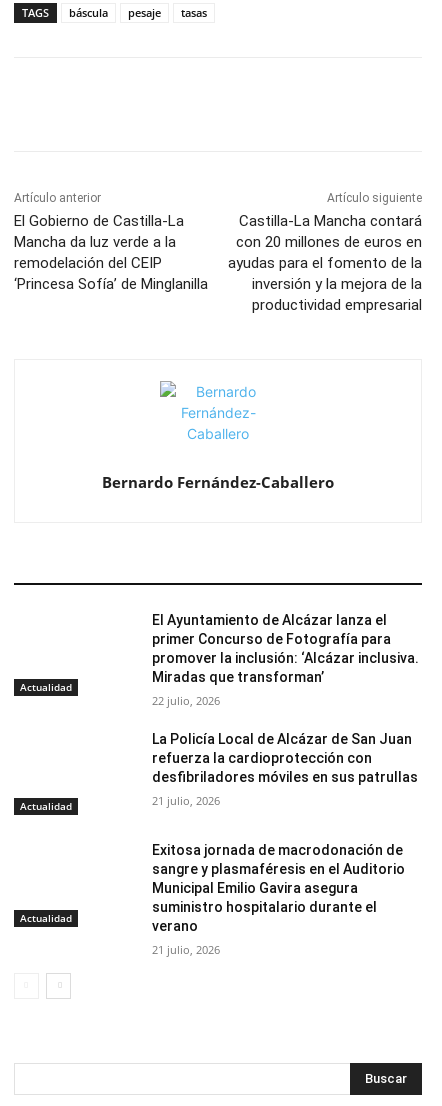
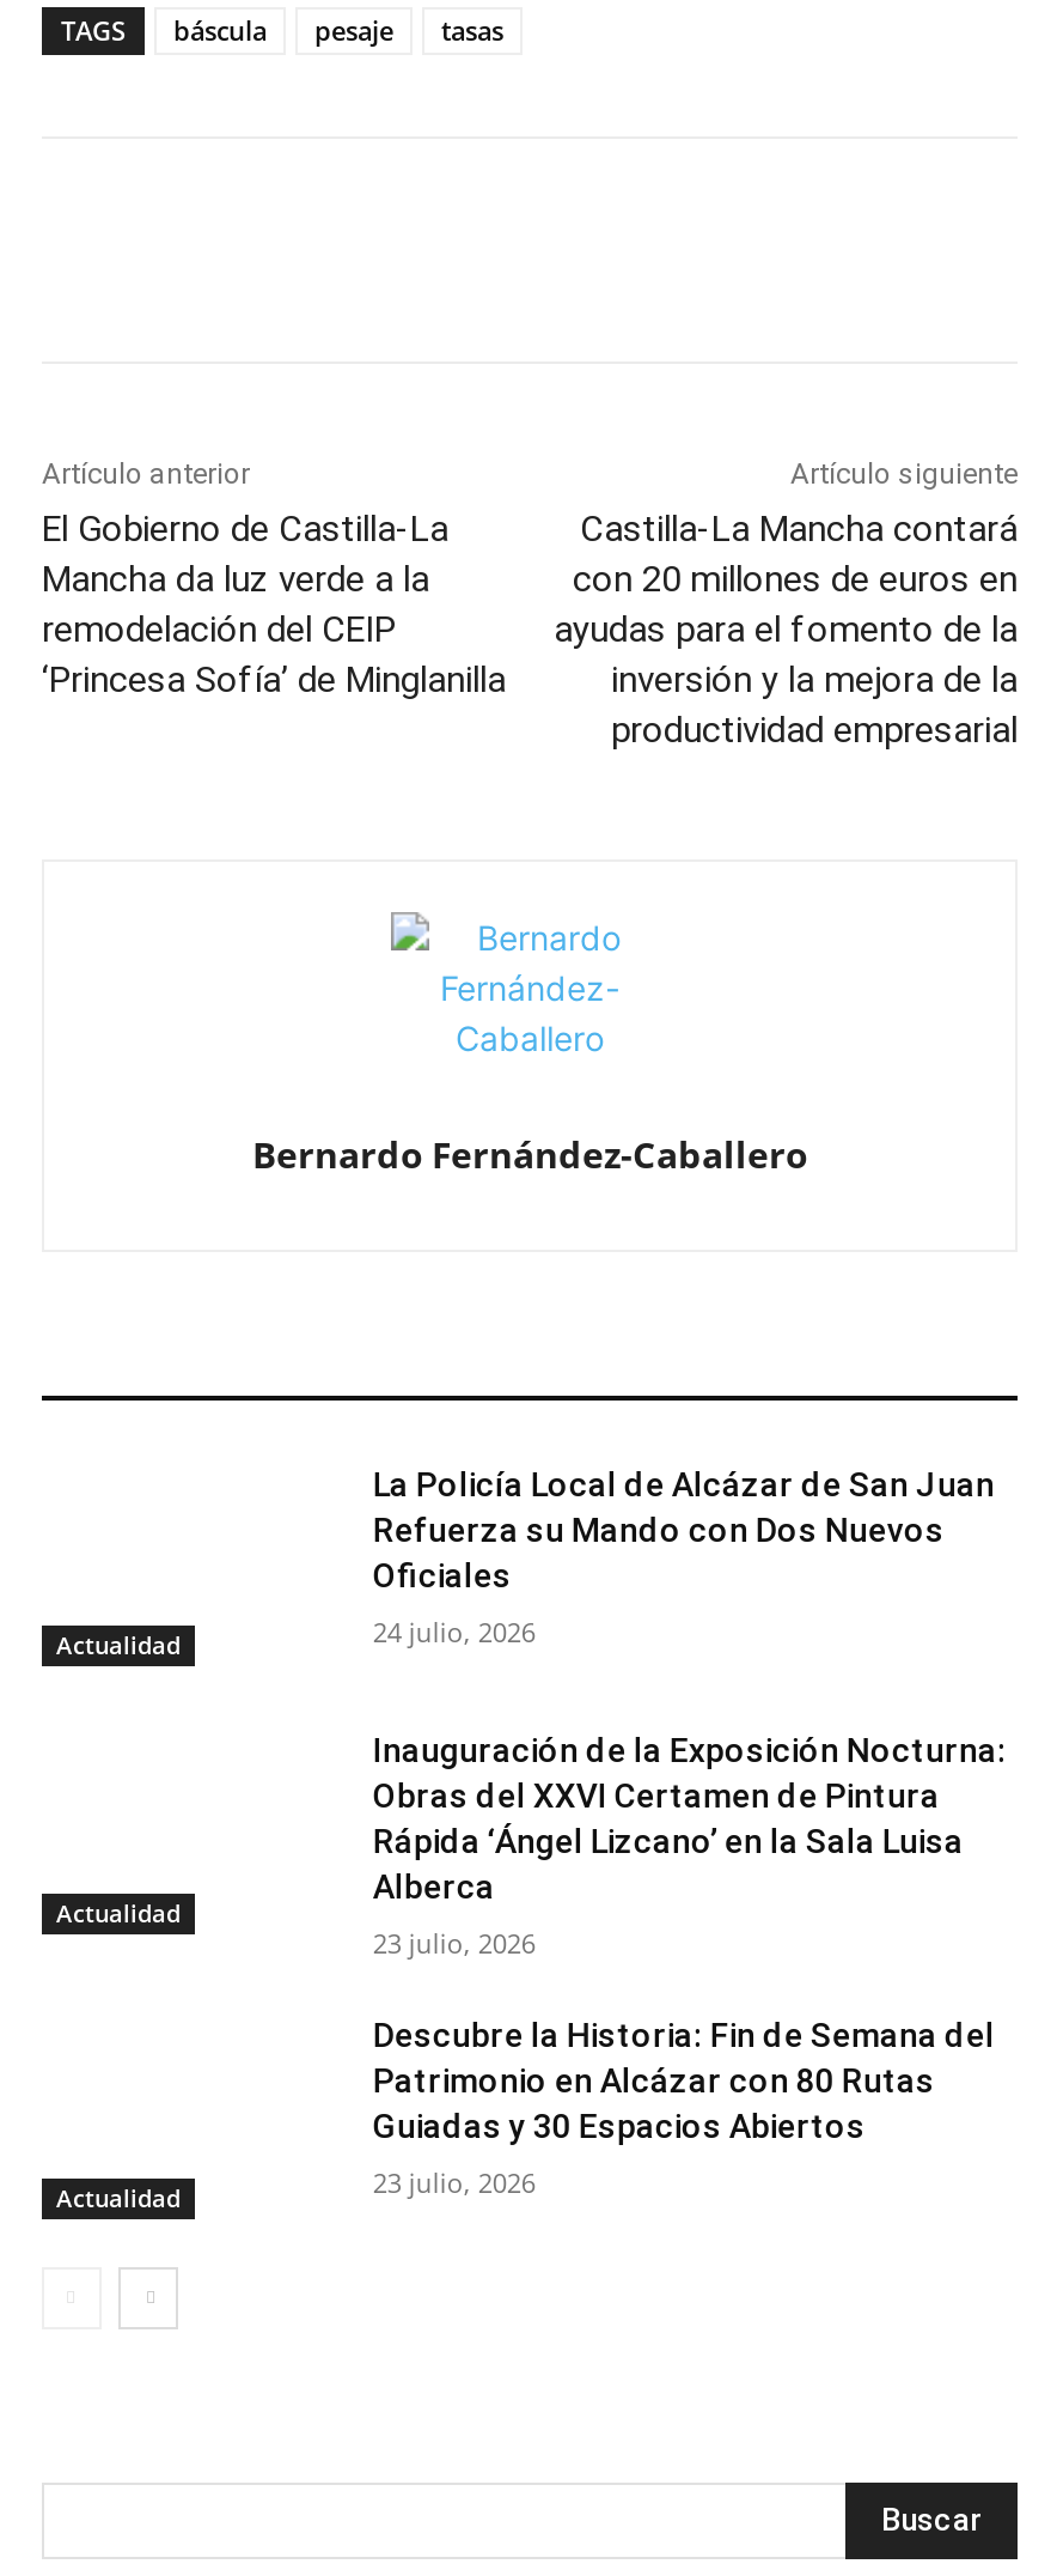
- El Ayuntamiento de Alcázar lanza el
- primer Concurso de Fotografía para
- promover la inclusión: ‘Alcázar inclusiva.
- Miradas que transforman’
+ Refuerza su Mando con Dos Nuevos
+ Oficiales

- 22 julio, 2026
+ 24 julio, 2026

moved up: La Policía Local de Alcázar de San Juan

- refuerza la cardioprotección con
- desfibriladores móviles en sus patrullas
+ Inauguración de la Exposición Nocturna:
+ Obras del XXVI Certamen de Pintura
+ Rápida ‘Ángel Lizcano’ en la Sala Luisa
+ Alberca

- 21 julio, 2026
+ 23 julio, 2026

- Exitosa jornada de macrodonación de
- sangre y plasmaféresis en el Auditorio
- Municipal Emilio Gavira asegura
- suministro hospitalario durante el
- verano
+ Descubre la Historia: Fin de Semana del
+ Patrimonio en Alcázar con 80 Rutas
+ Guiadas y 30 Espacios Abiertos

- 21 julio, 2026
+ 23 julio, 2026
